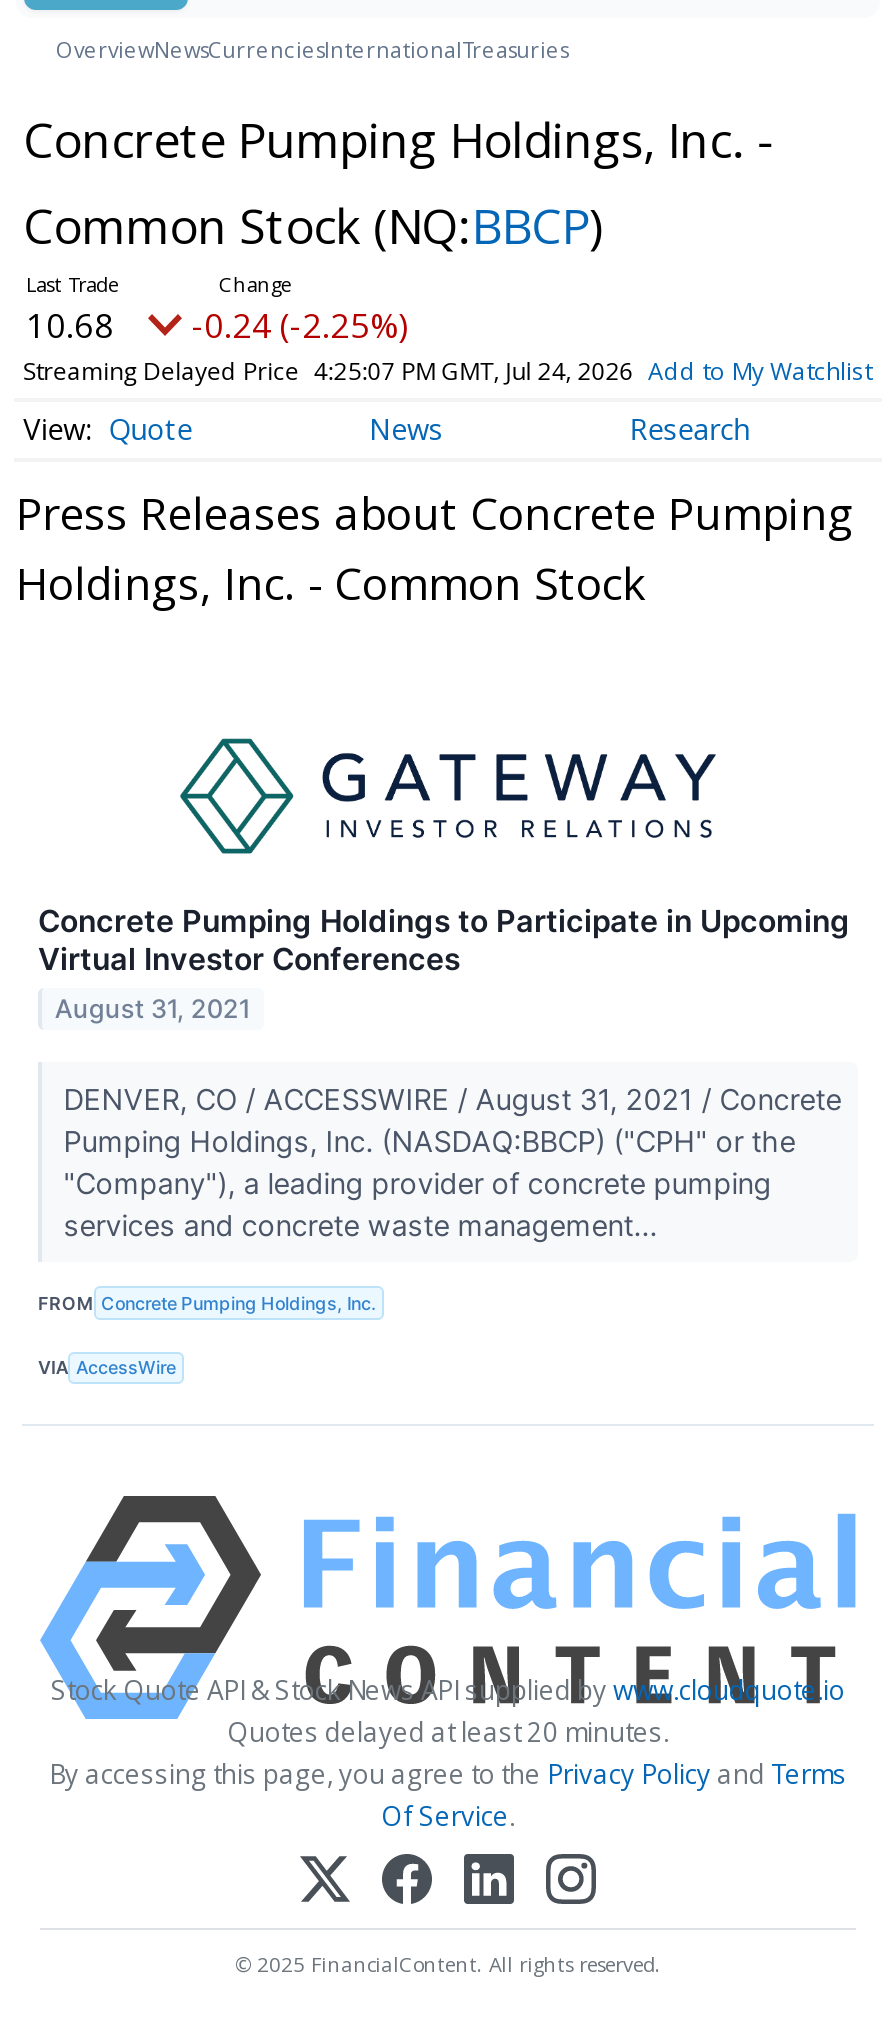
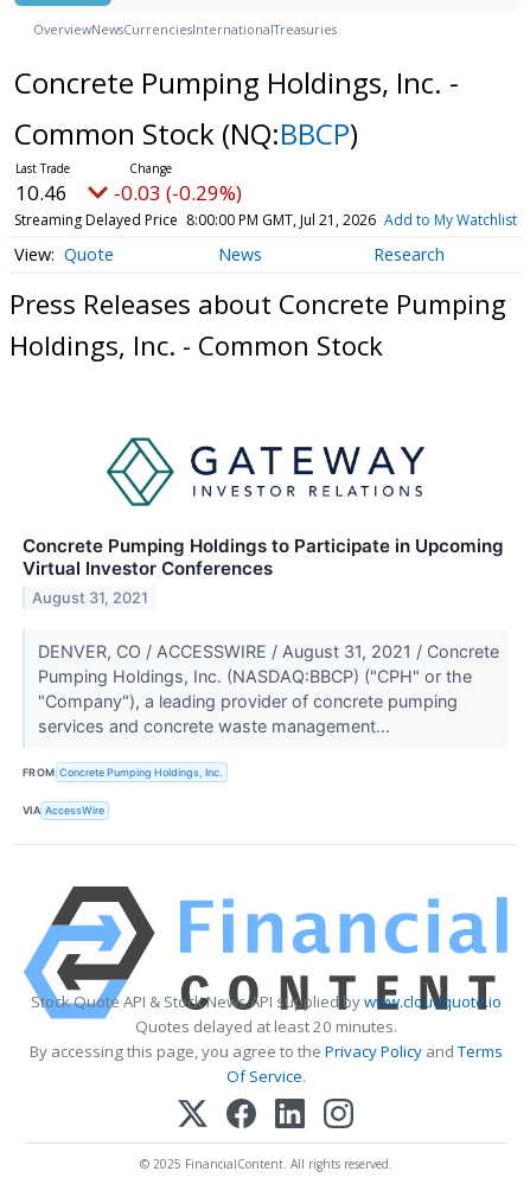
- 10.68
+ 10.46

- -0.24 (-2.25%)
+ -0.03 (-0.29%)

- Streaming Delayed Price 4:25:07 PM GMT, Jul 24, 2026 Add to My Watchlist
+ Streaming Delayed Price 8:00:00 PM GMT, Jul 21, 2026 Add to My Watchlist
